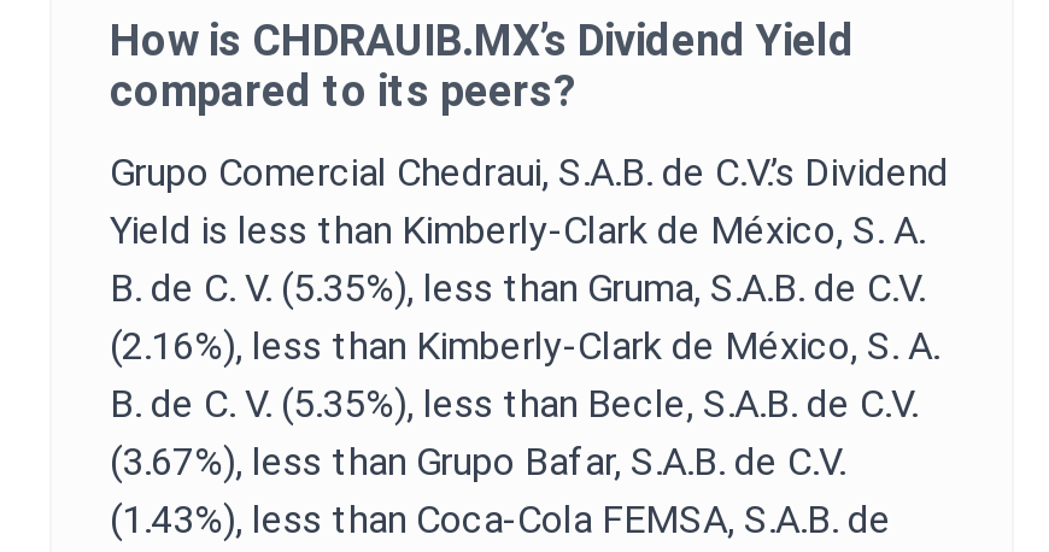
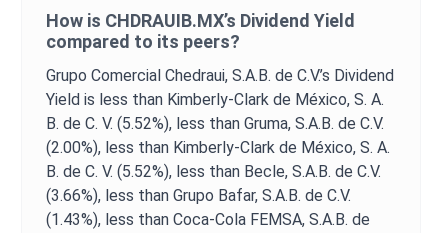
- B. de C. V. (5.35%), less than Gruma, S.A.B. de C.V.
+ B. de C. V. (5.52%), less than Gruma, S.A.B. de C.V.

- (2.16%), less than Kimberly-Clark de México, S. A.
+ (2.00%), less than Kimberly-Clark de México, S. A.

- B. de C. V. (5.35%), less than Becle, S.A.B. de C.V.
+ B. de C. V. (5.52%), less than Becle, S.A.B. de C.V.

- (3.67%), less than Grupo Bafar, S.A.B. de C.V.
+ (3.66%), less than Grupo Bafar, S.A.B. de C.V.
